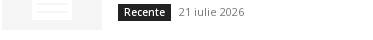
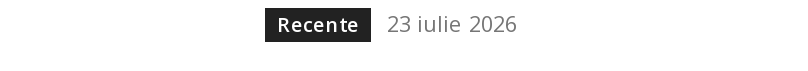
- Recente 21 iulie 2026
+ Recente 23 iulie 2026
